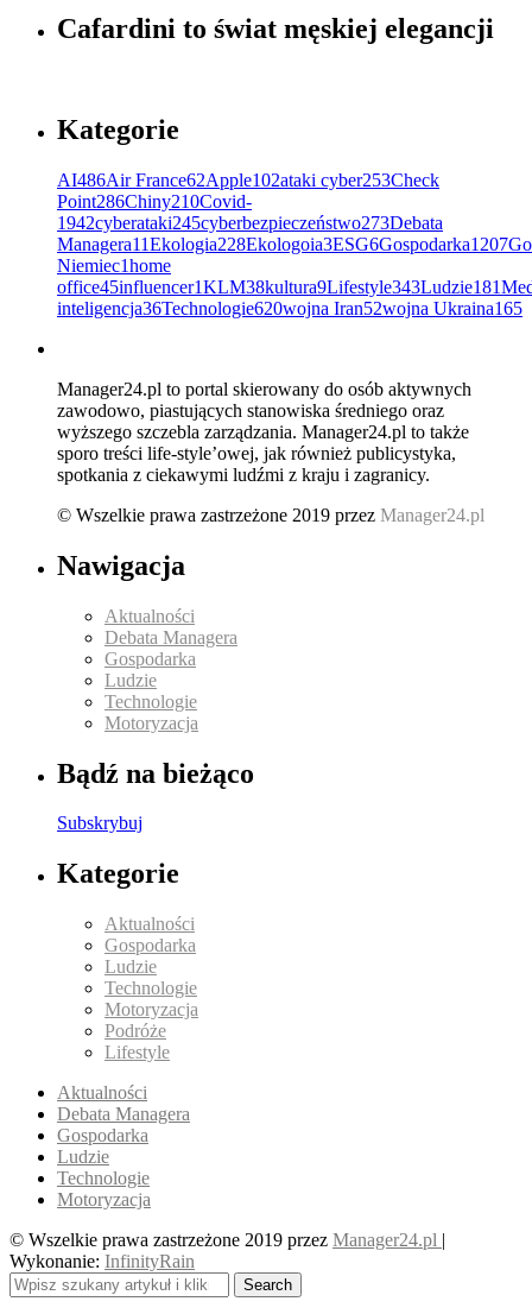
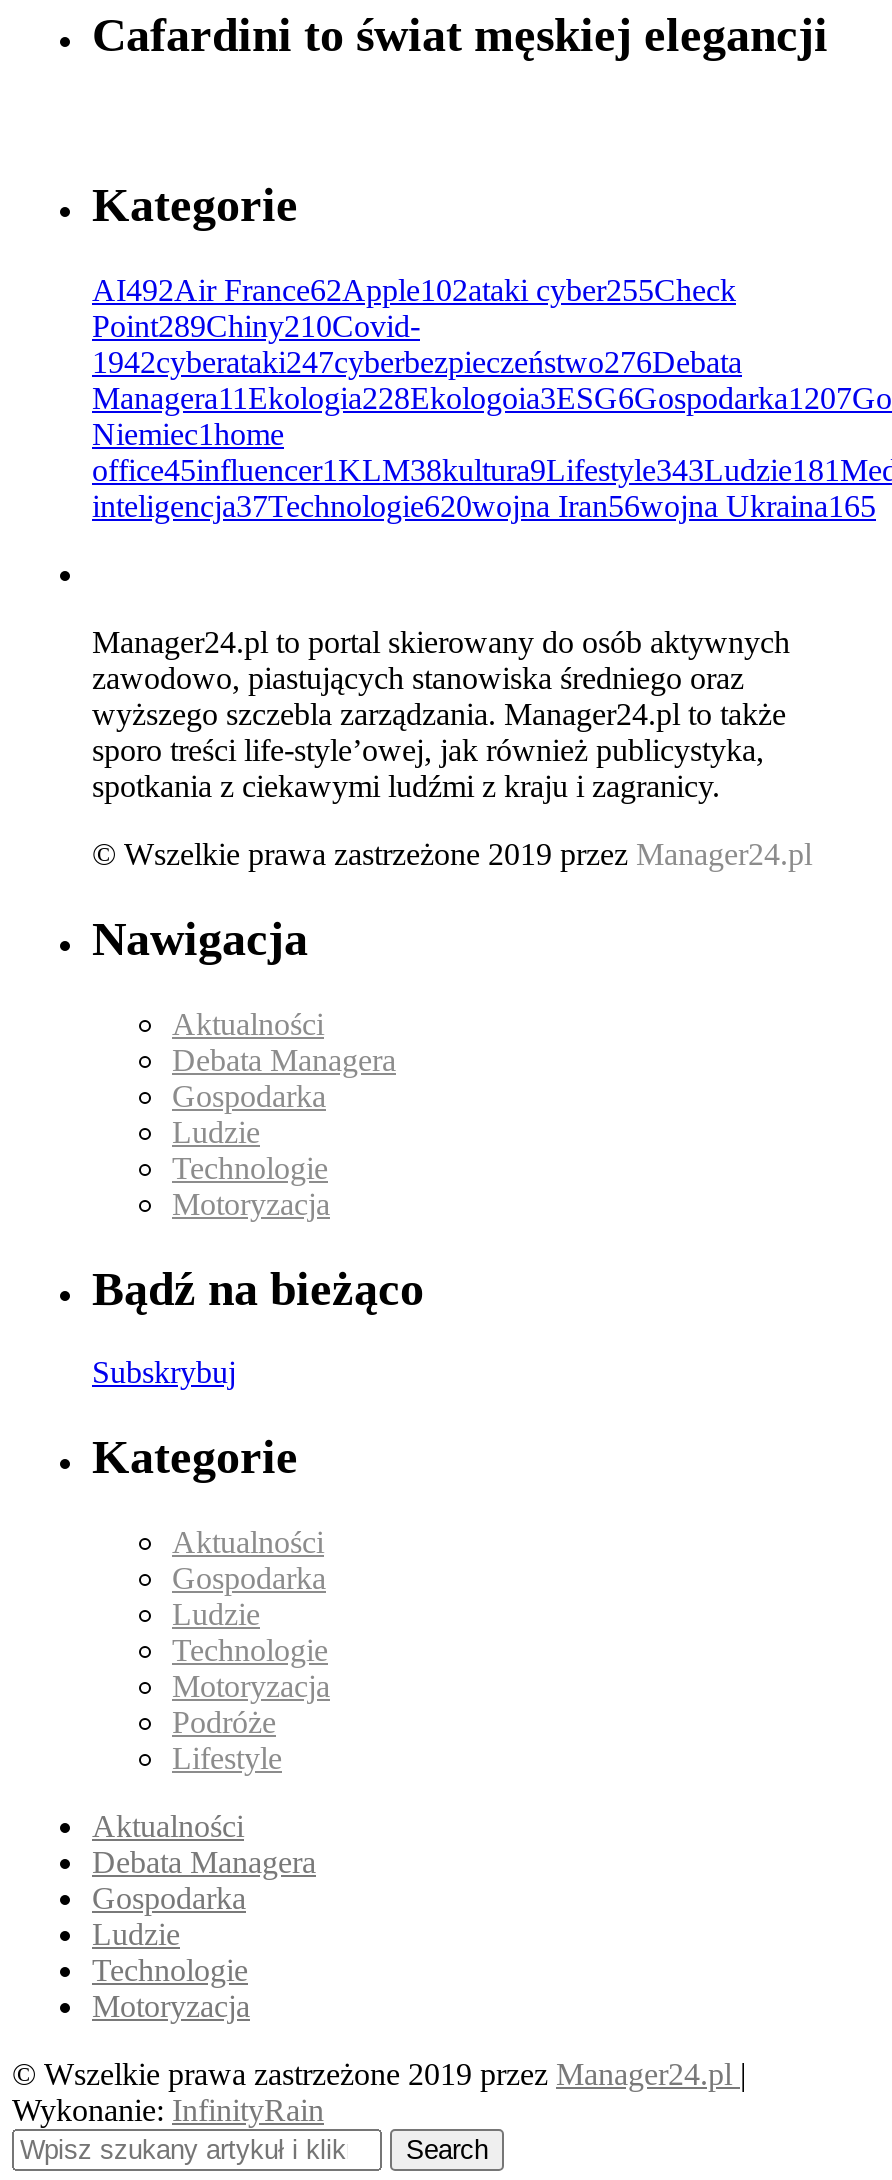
- AI486Air France62Apple102ataki cyber253Check
+ AI492Air France62Apple102ataki cyber255Check

- Point286Chiny210Covid-
+ Point289Chiny210Covid-

- 1942cyberataki245cyberbezpieczeństwo273Debata
+ 1942cyberataki247cyberbezpieczeństwo276Debata

- inteligencja36Technologie620wojna Iran52wojna Ukraina165
+ inteligencja37Technologie620wojna Iran56wojna Ukraina165
